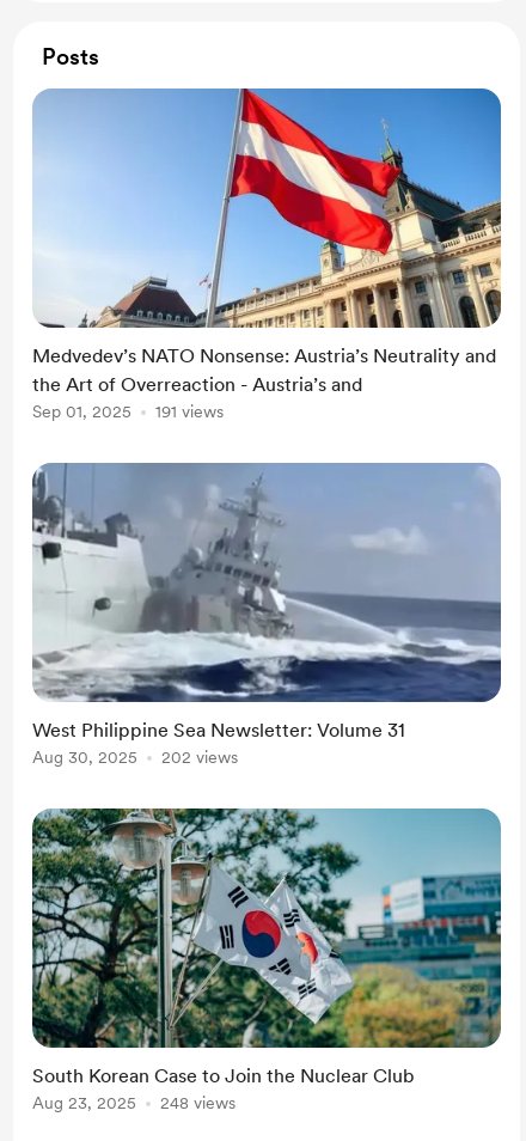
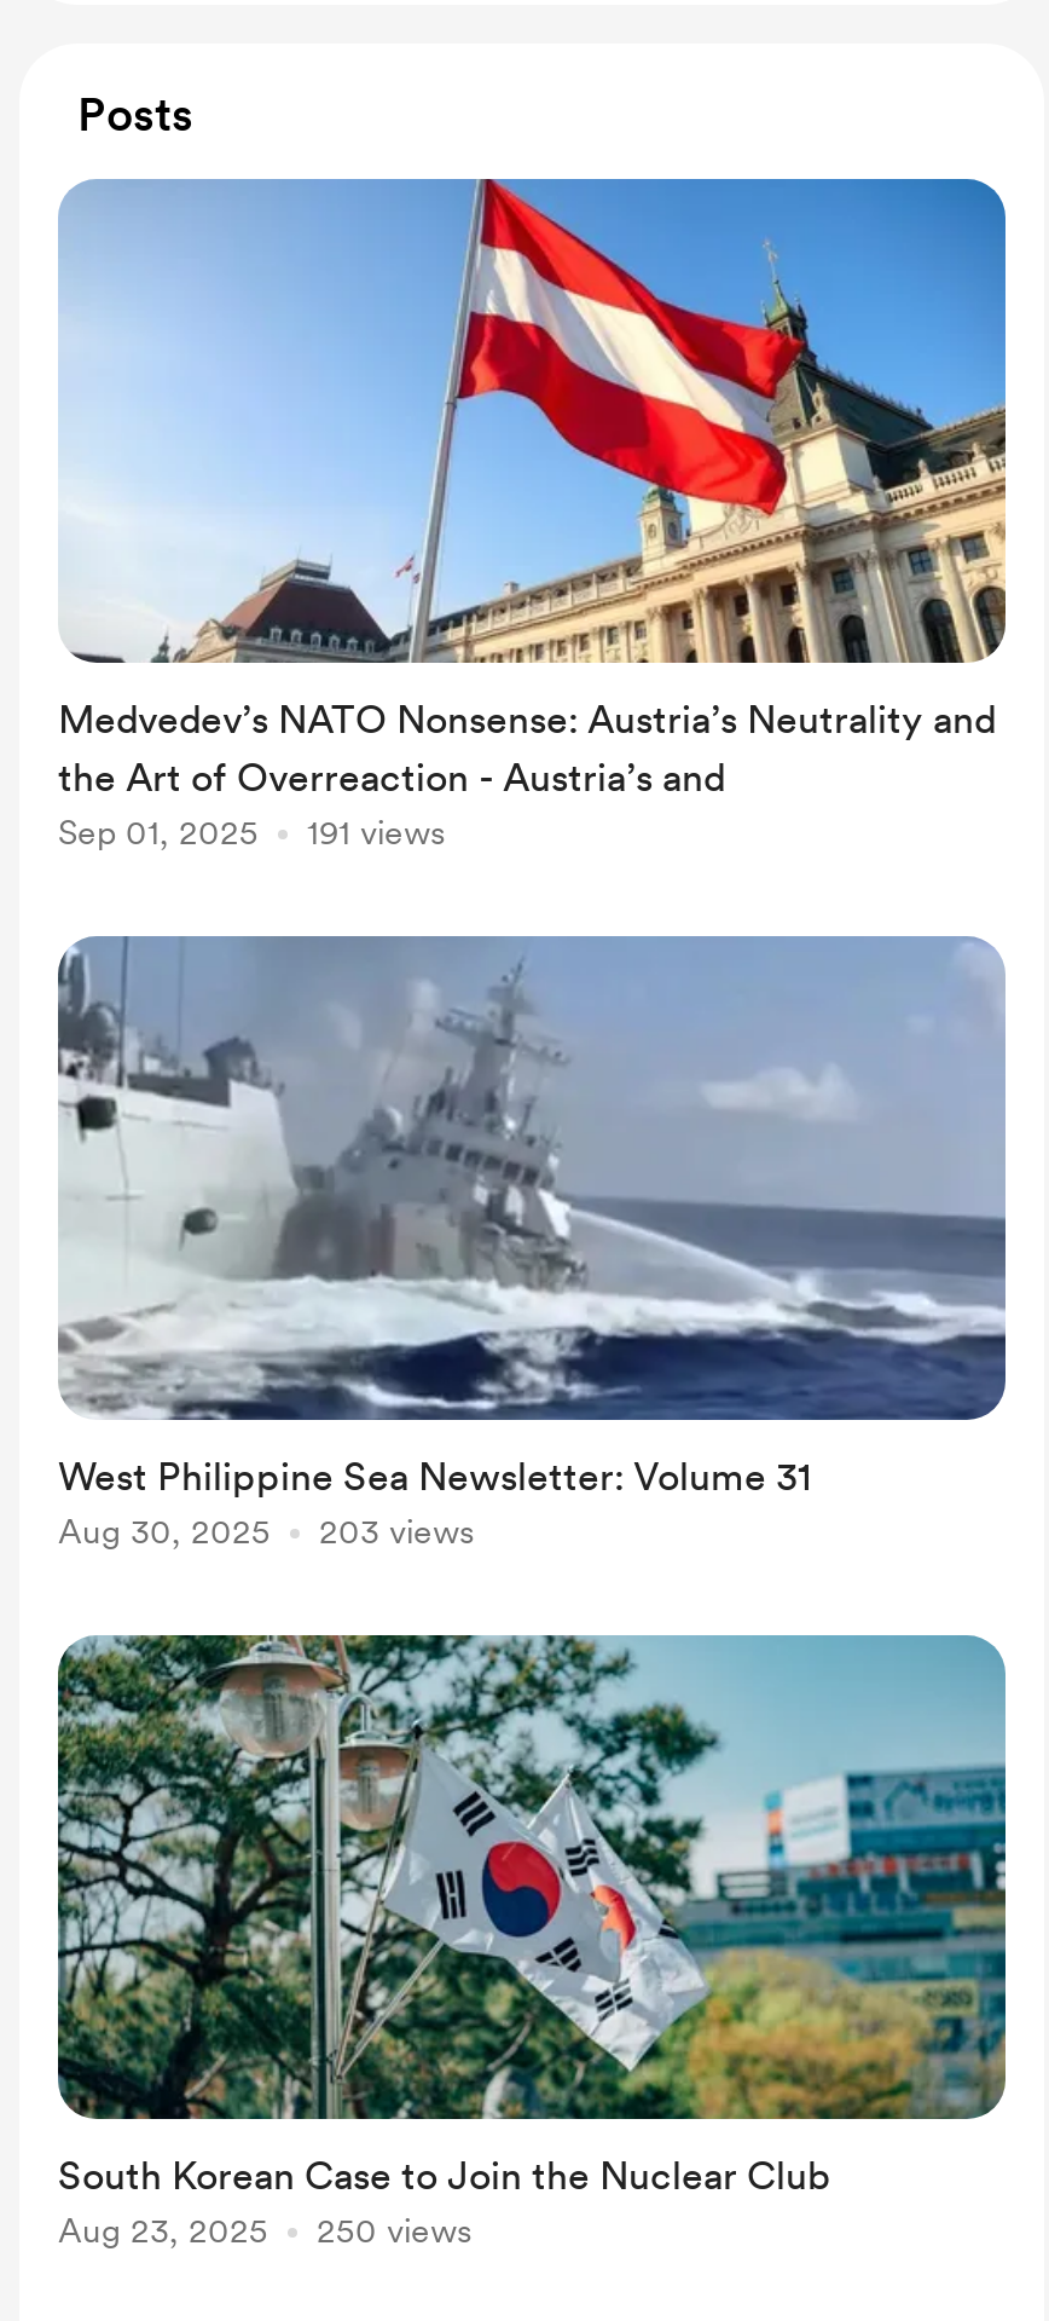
- Aug 30, 2025 202 views
+ Aug 30, 2025 203 views

- Aug 23, 2025 248 views
+ Aug 23, 2025 250 views
